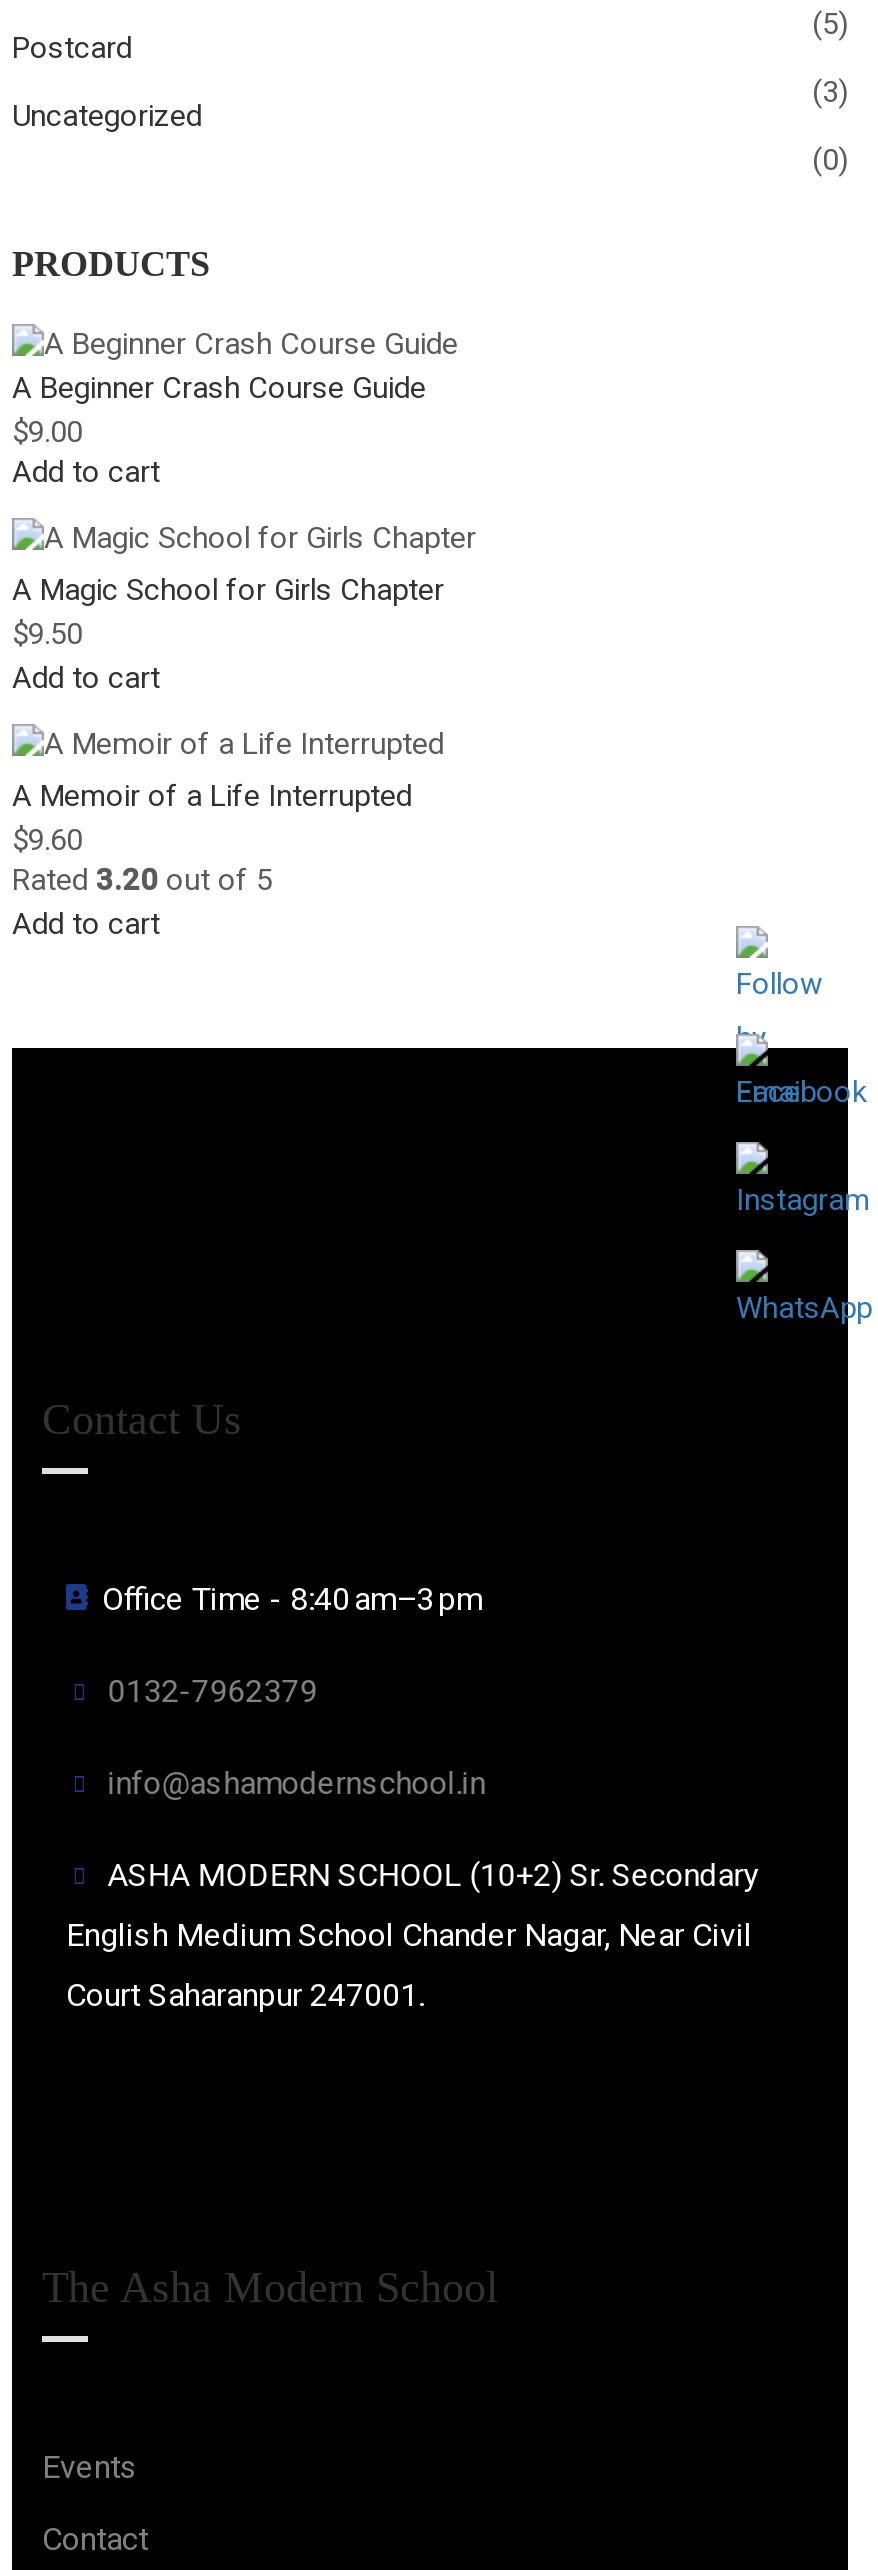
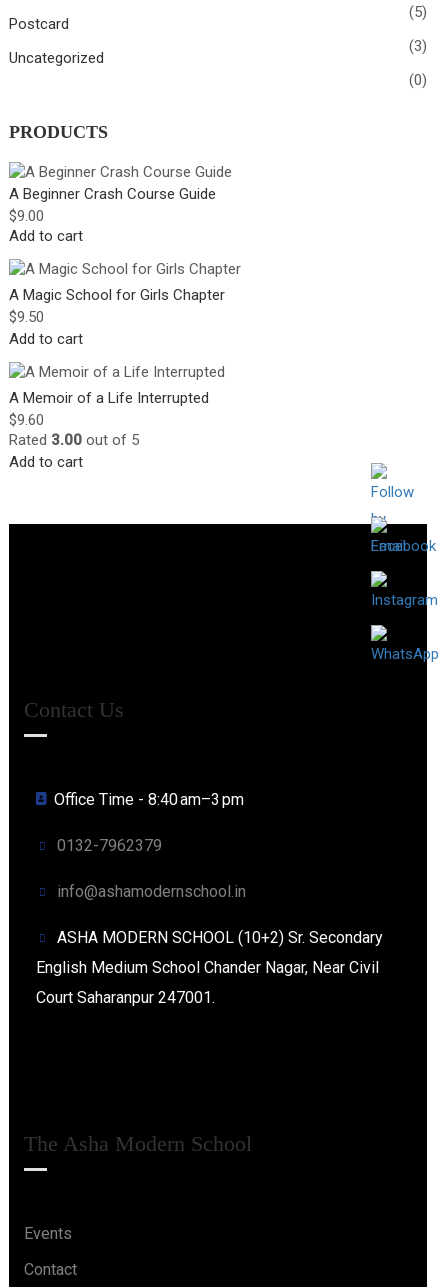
- Rated 3.20 out of 5
+ Rated 3.00 out of 5
